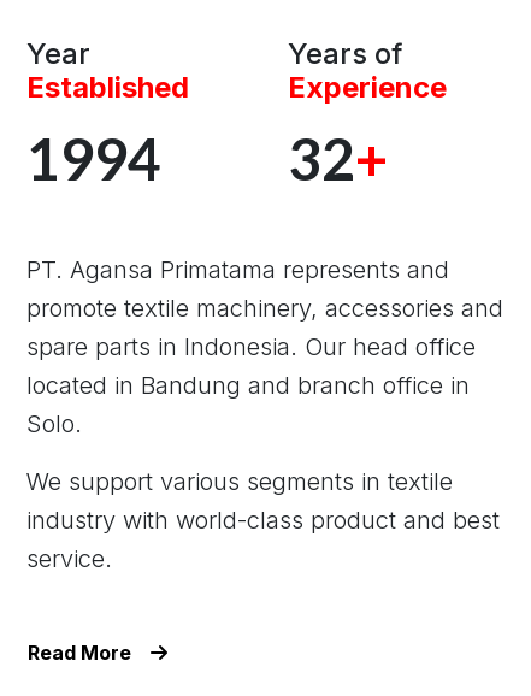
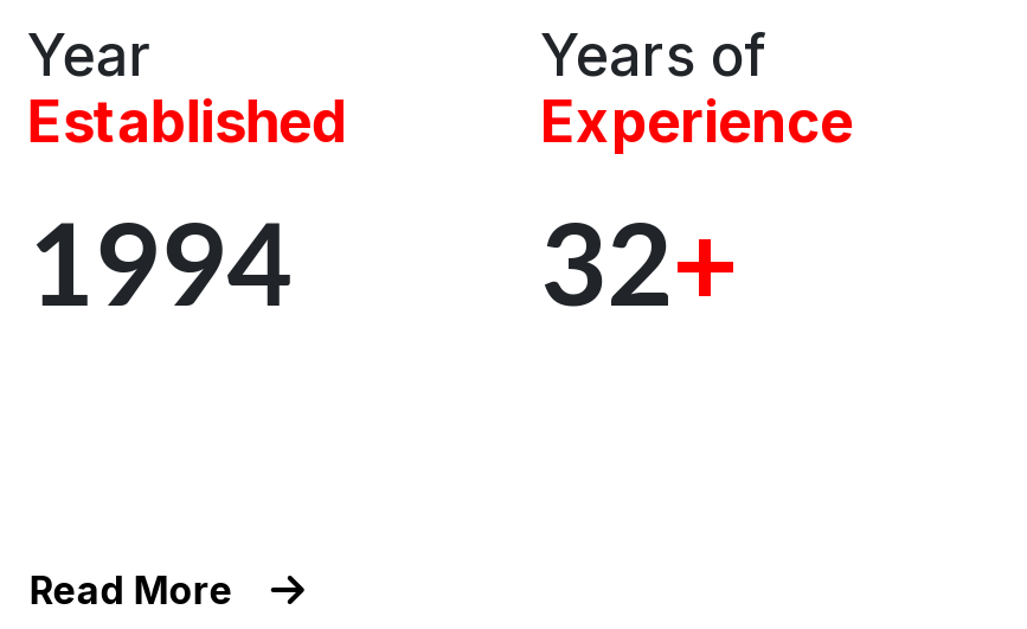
- PT. Agansa Primatama represents and
- promote textile machinery, accessories and
- spare parts in Indonesia. Our head office
- located in Bandung and branch office in
- Solo.
- We support various segments in textile
- industry with world-class product and best
- service.
